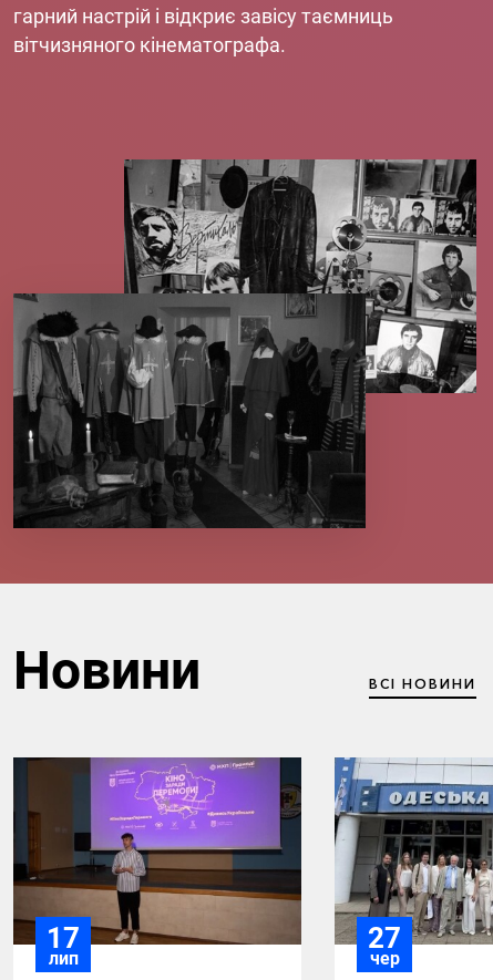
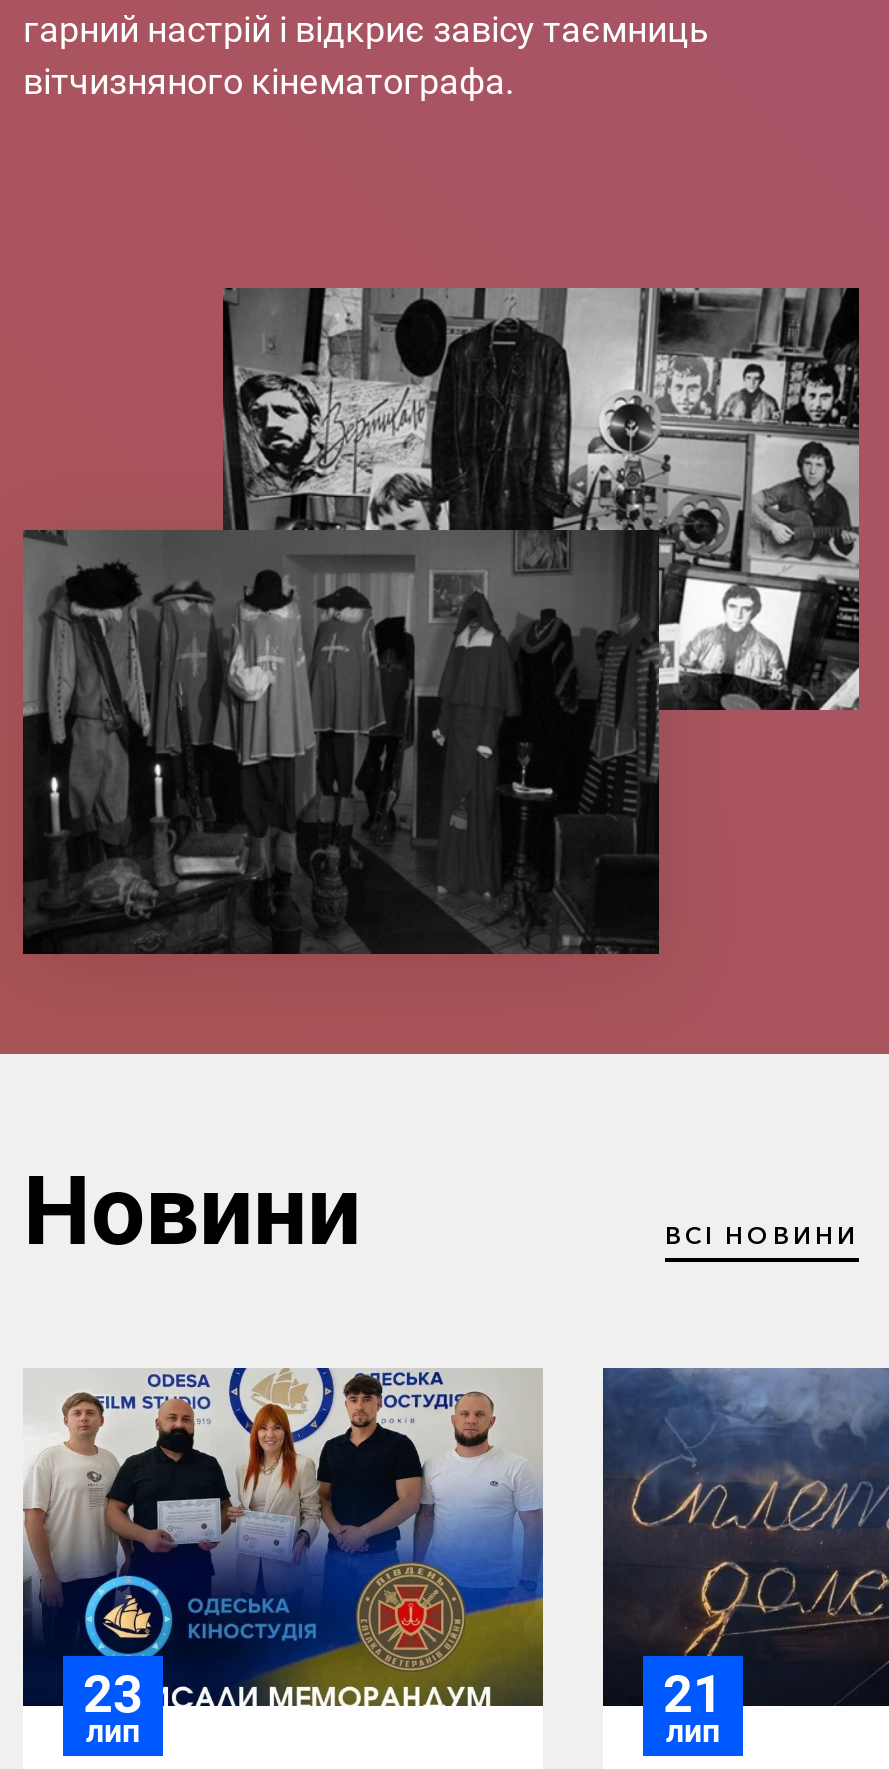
- [image]
- 17
+ [image]
+ 23

- [image]
- 27
- чер
+ [image]
+ 21
+ лип
